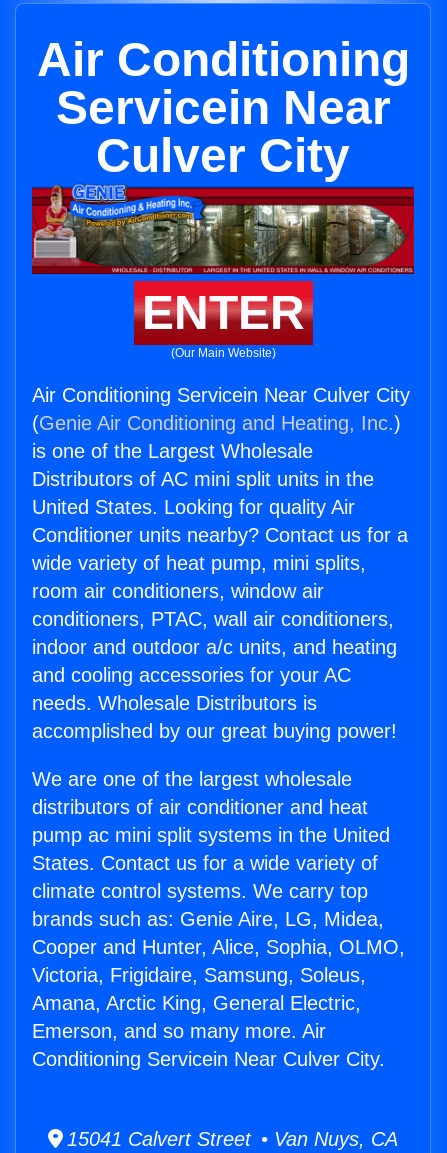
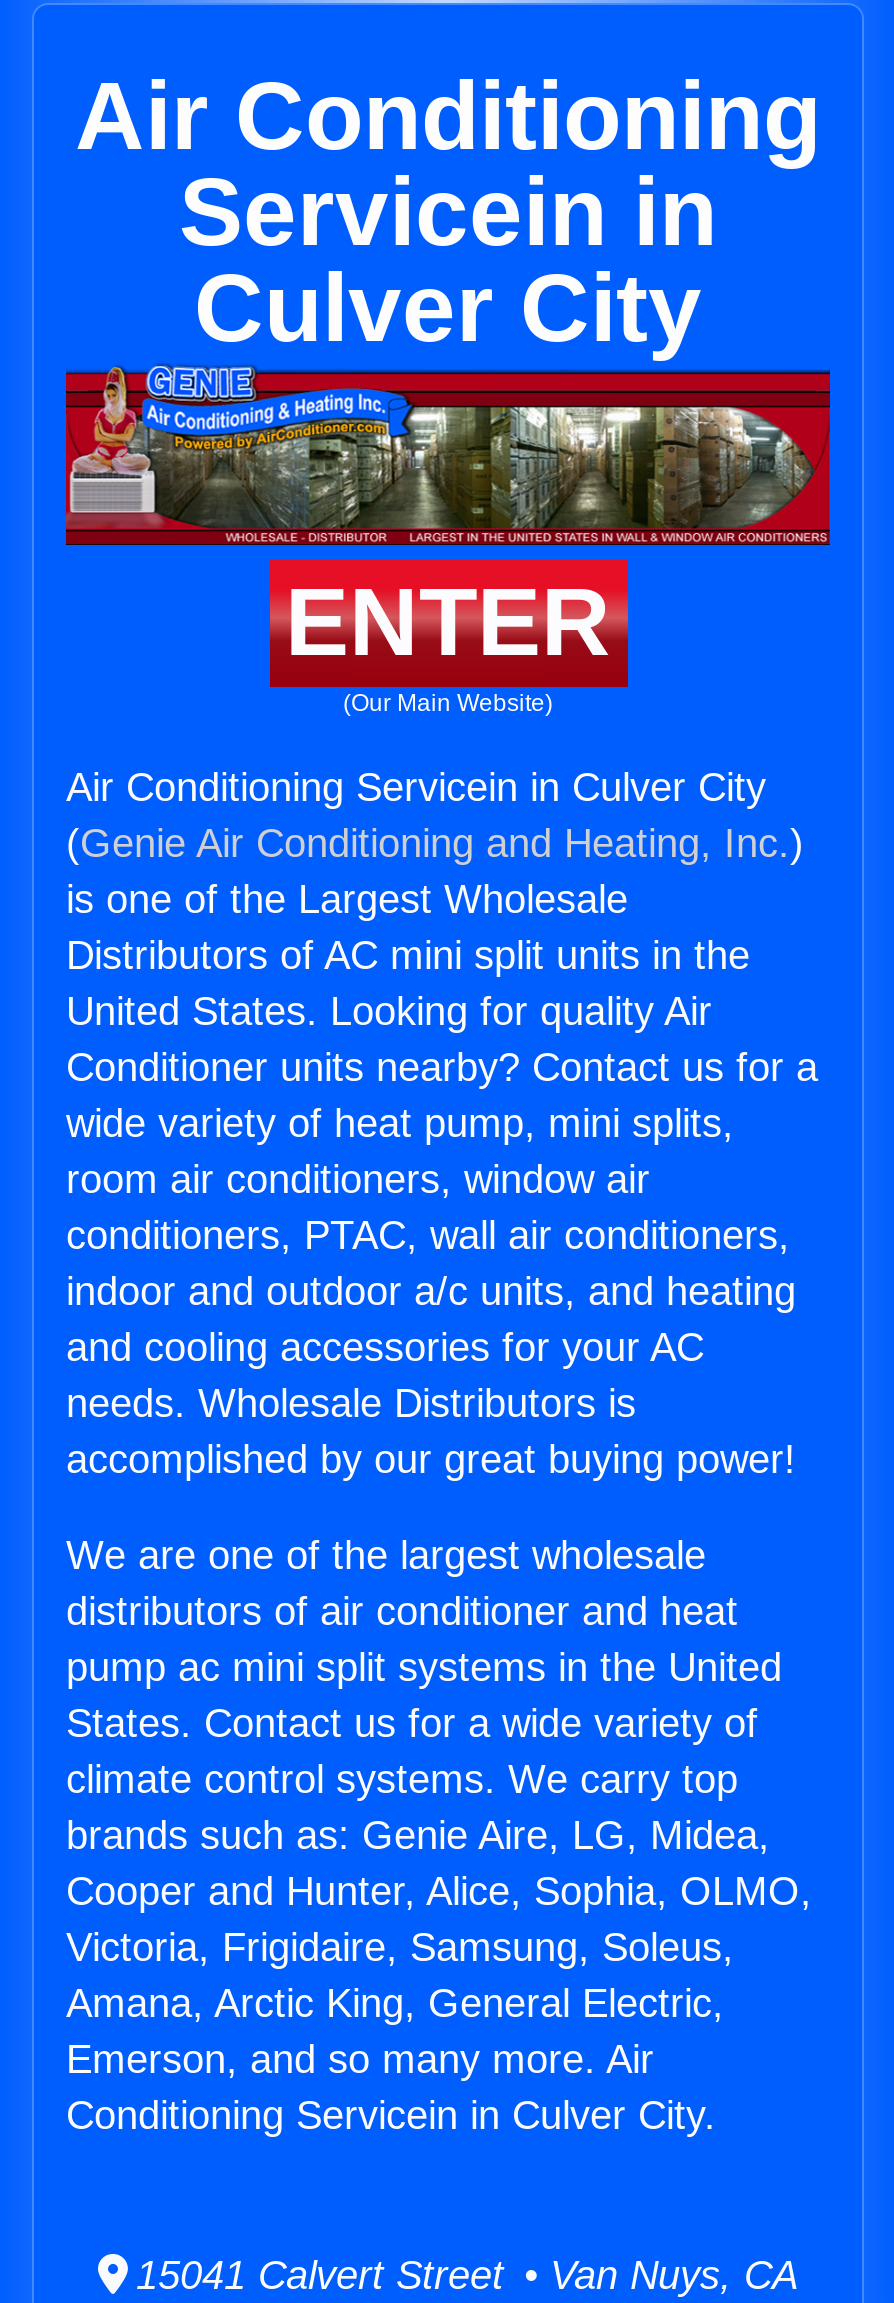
- Servicein Near
+ Servicein in

- Air Conditioning Servicein Near Culver City
+ Air Conditioning Servicein in Culver City

- Conditioning Servicein Near Culver City.
+ Conditioning Servicein in Culver City.
